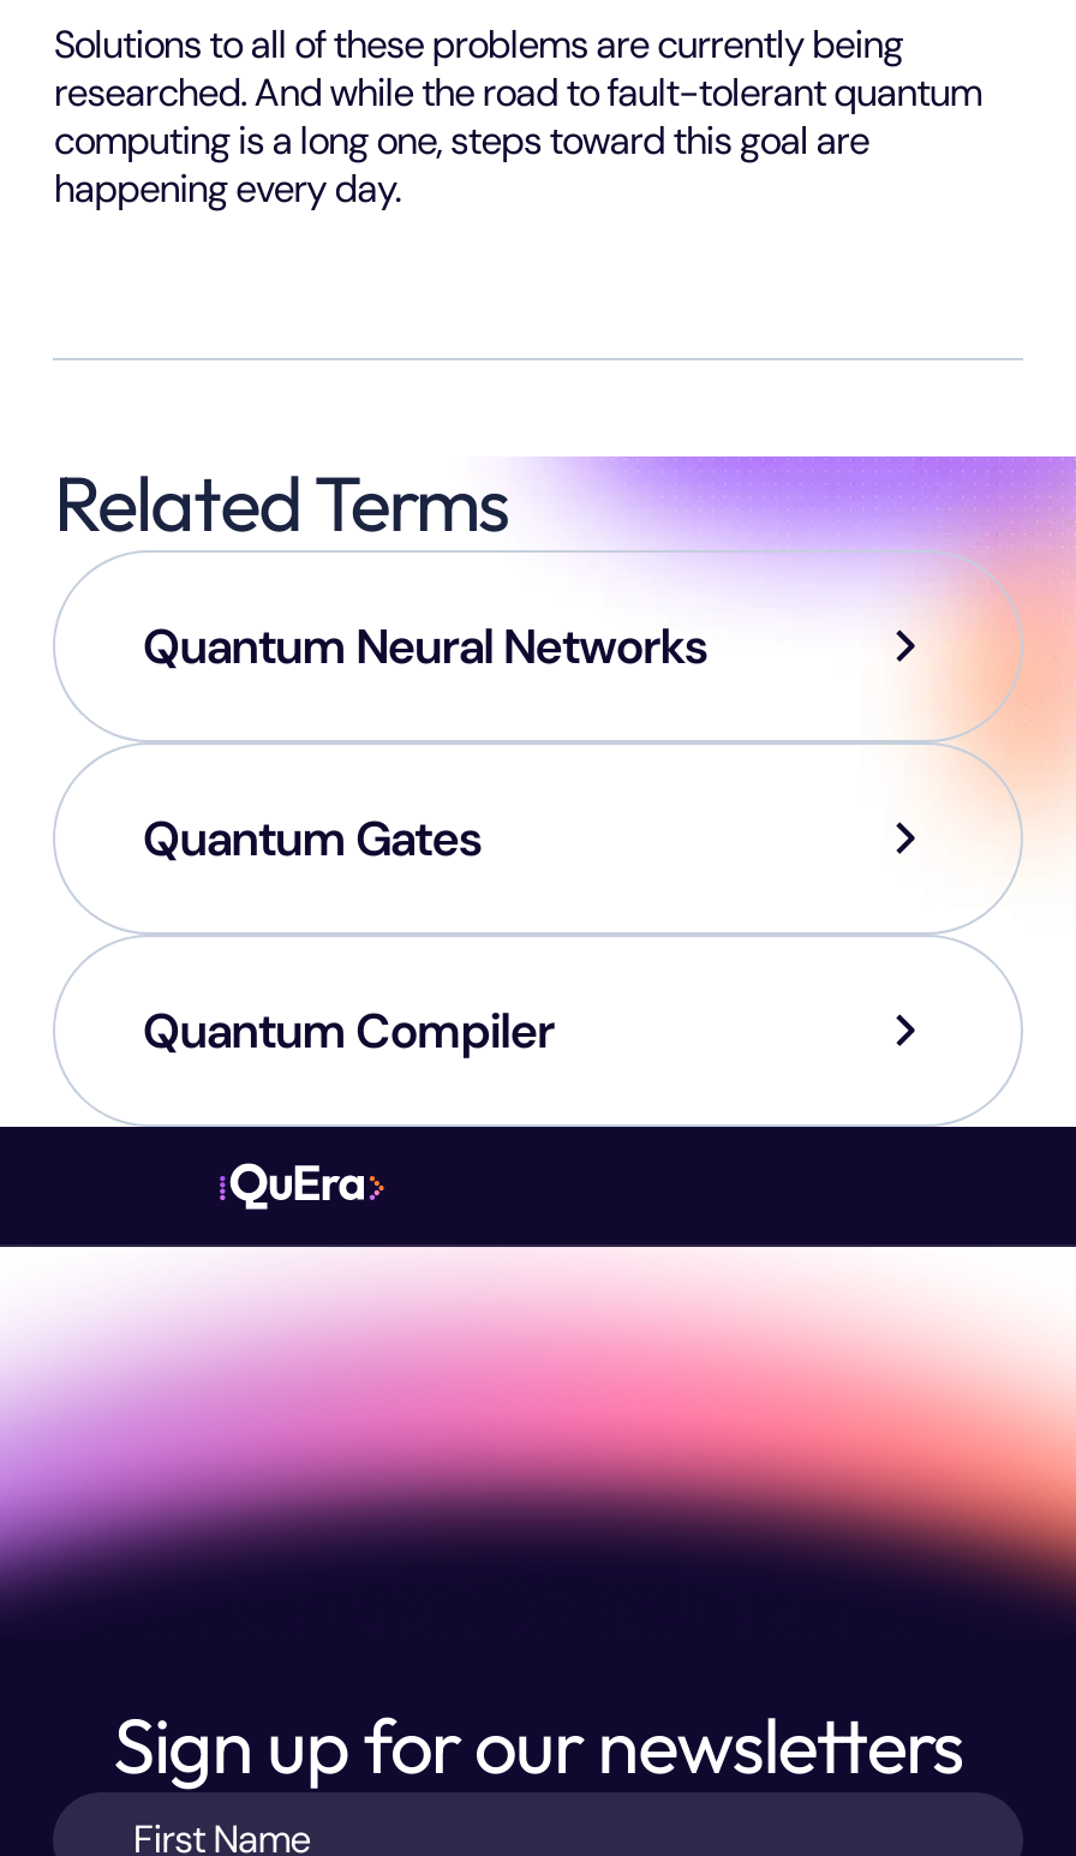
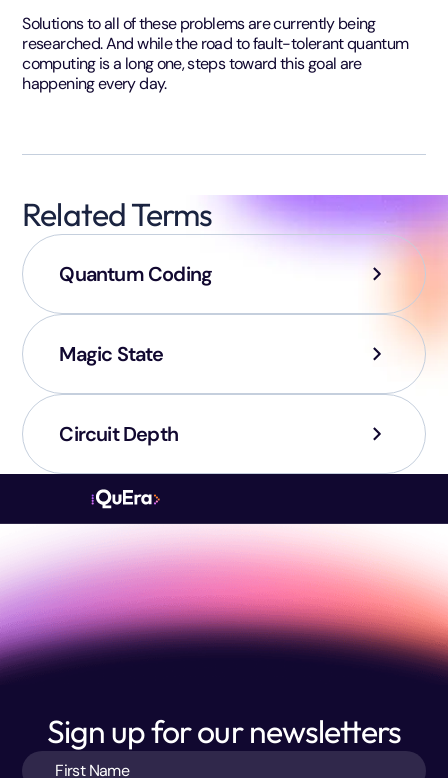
- Quantum Neural Networks
+ Quantum Coding

- Quantum Gates
+ Magic State

- Quantum Compiler
+ Circuit Depth
